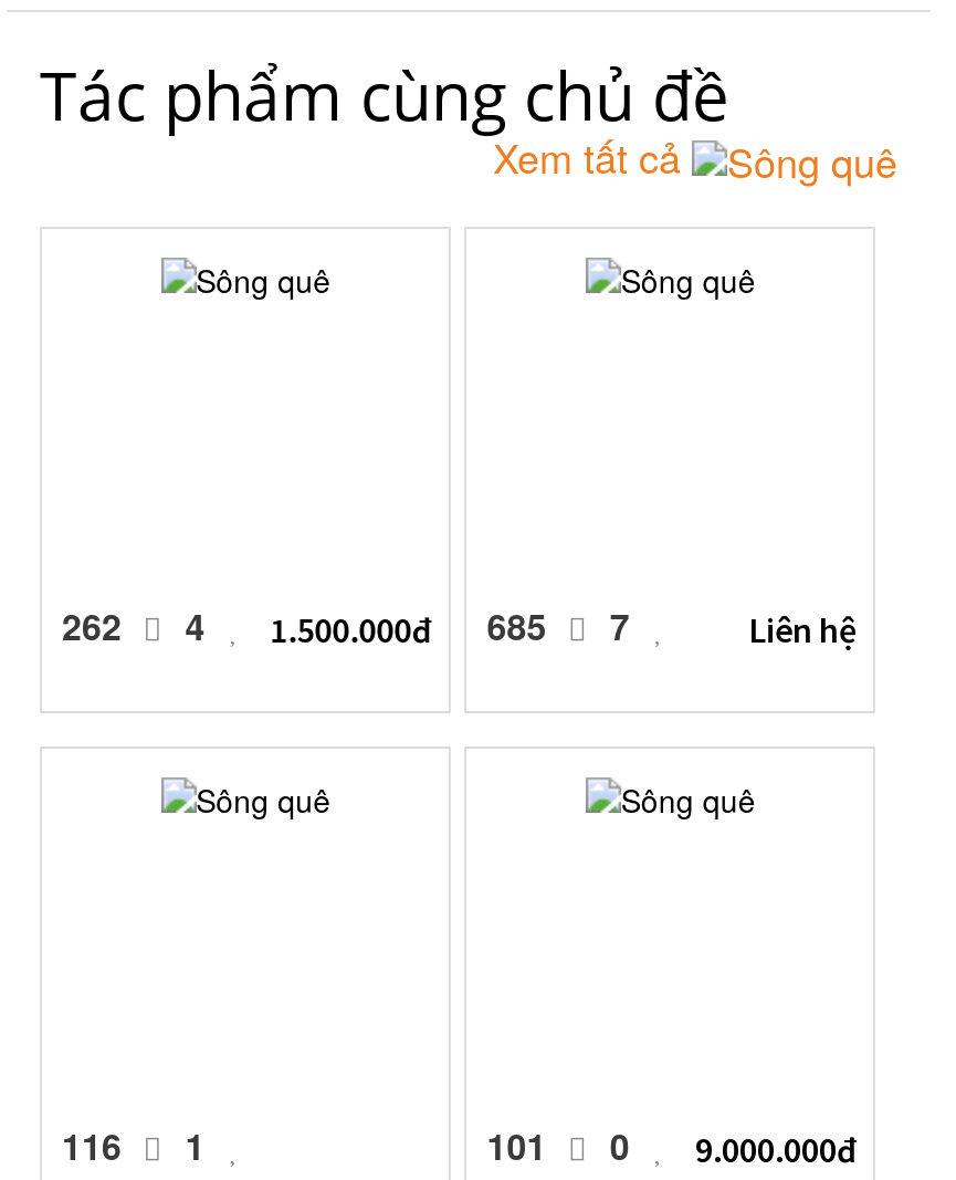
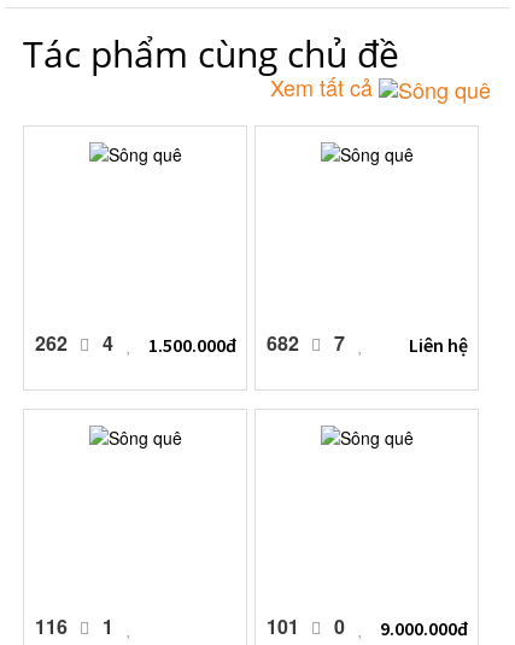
- 262 4 1.500.000đ 685 7
+ 262 4 1.500.000đ 682 7
